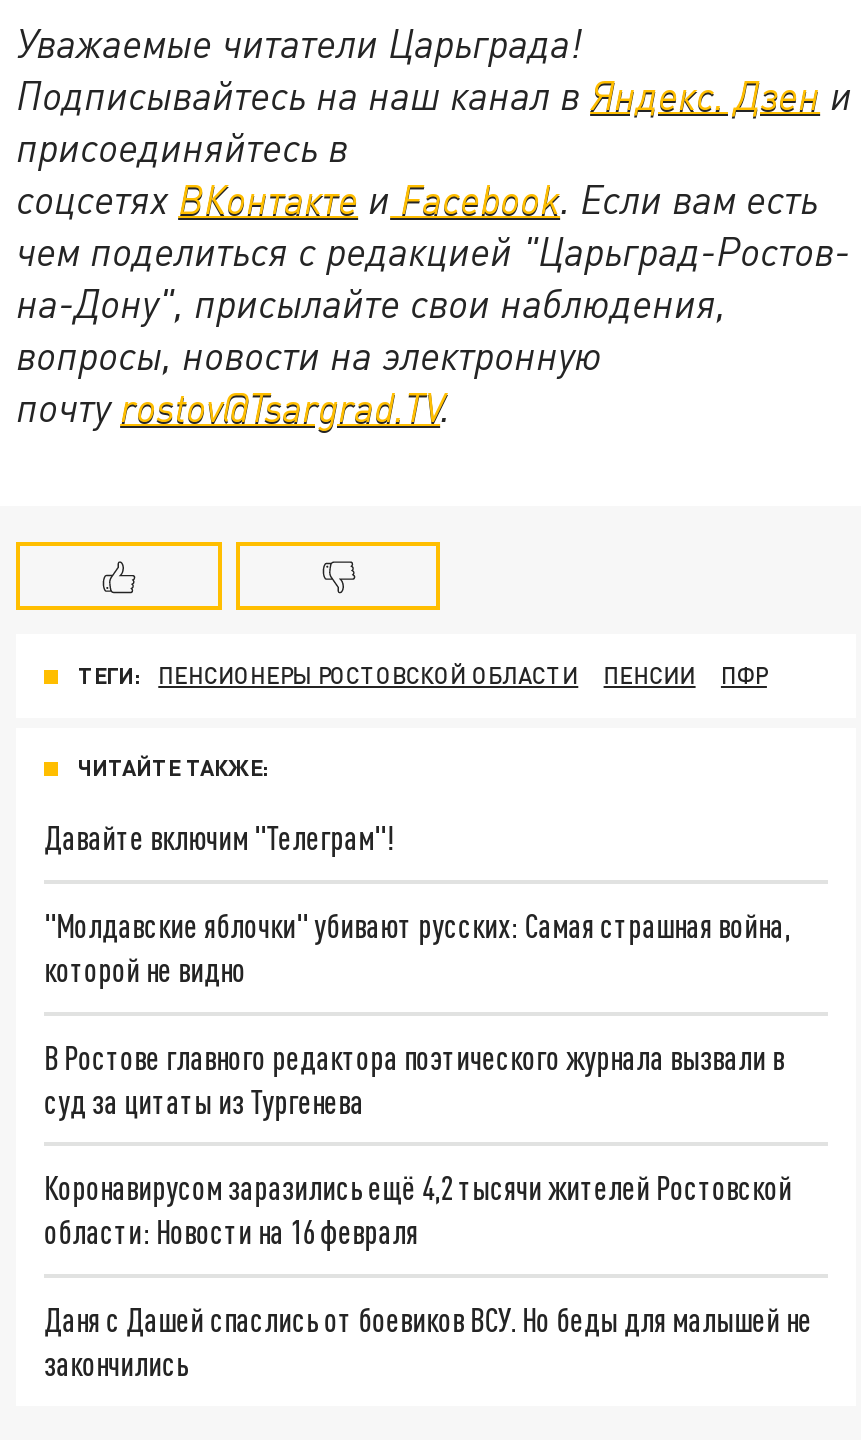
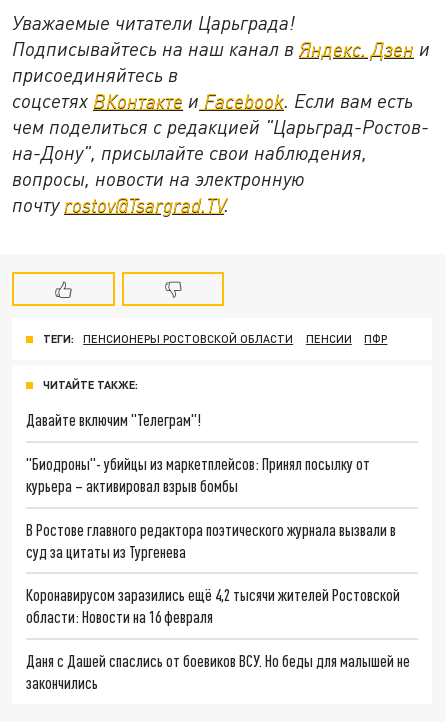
- "Молдавские яблочки" убивают русских: Самая страшная война,
- которой не видно
+ "Биодроны"- убийцы из маркетплейсов: Принял посылку от
+ курьера – активировал взрыв бомбы
